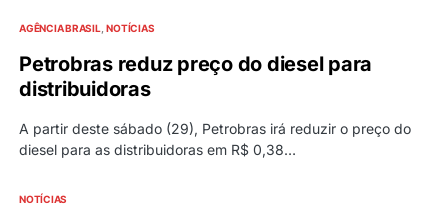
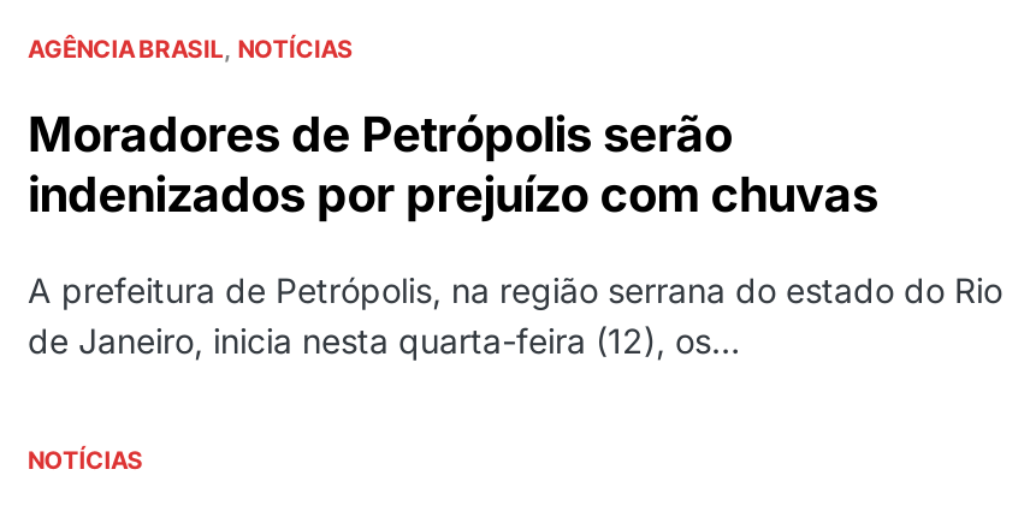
- Petrobras reduz preço do diesel para
- distribuidoras
+ Moradores de Petrópolis serão
+ indenizados por prejuízo com chuvas

- A partir deste sábado (29), Petrobras irá reduzir o preço do
- diesel para as distribuidoras em R$ 0,38…
+ A prefeitura de Petrópolis, na região serrana do estado do Rio
+ de Janeiro, inicia nesta quarta-feira (12), os…
